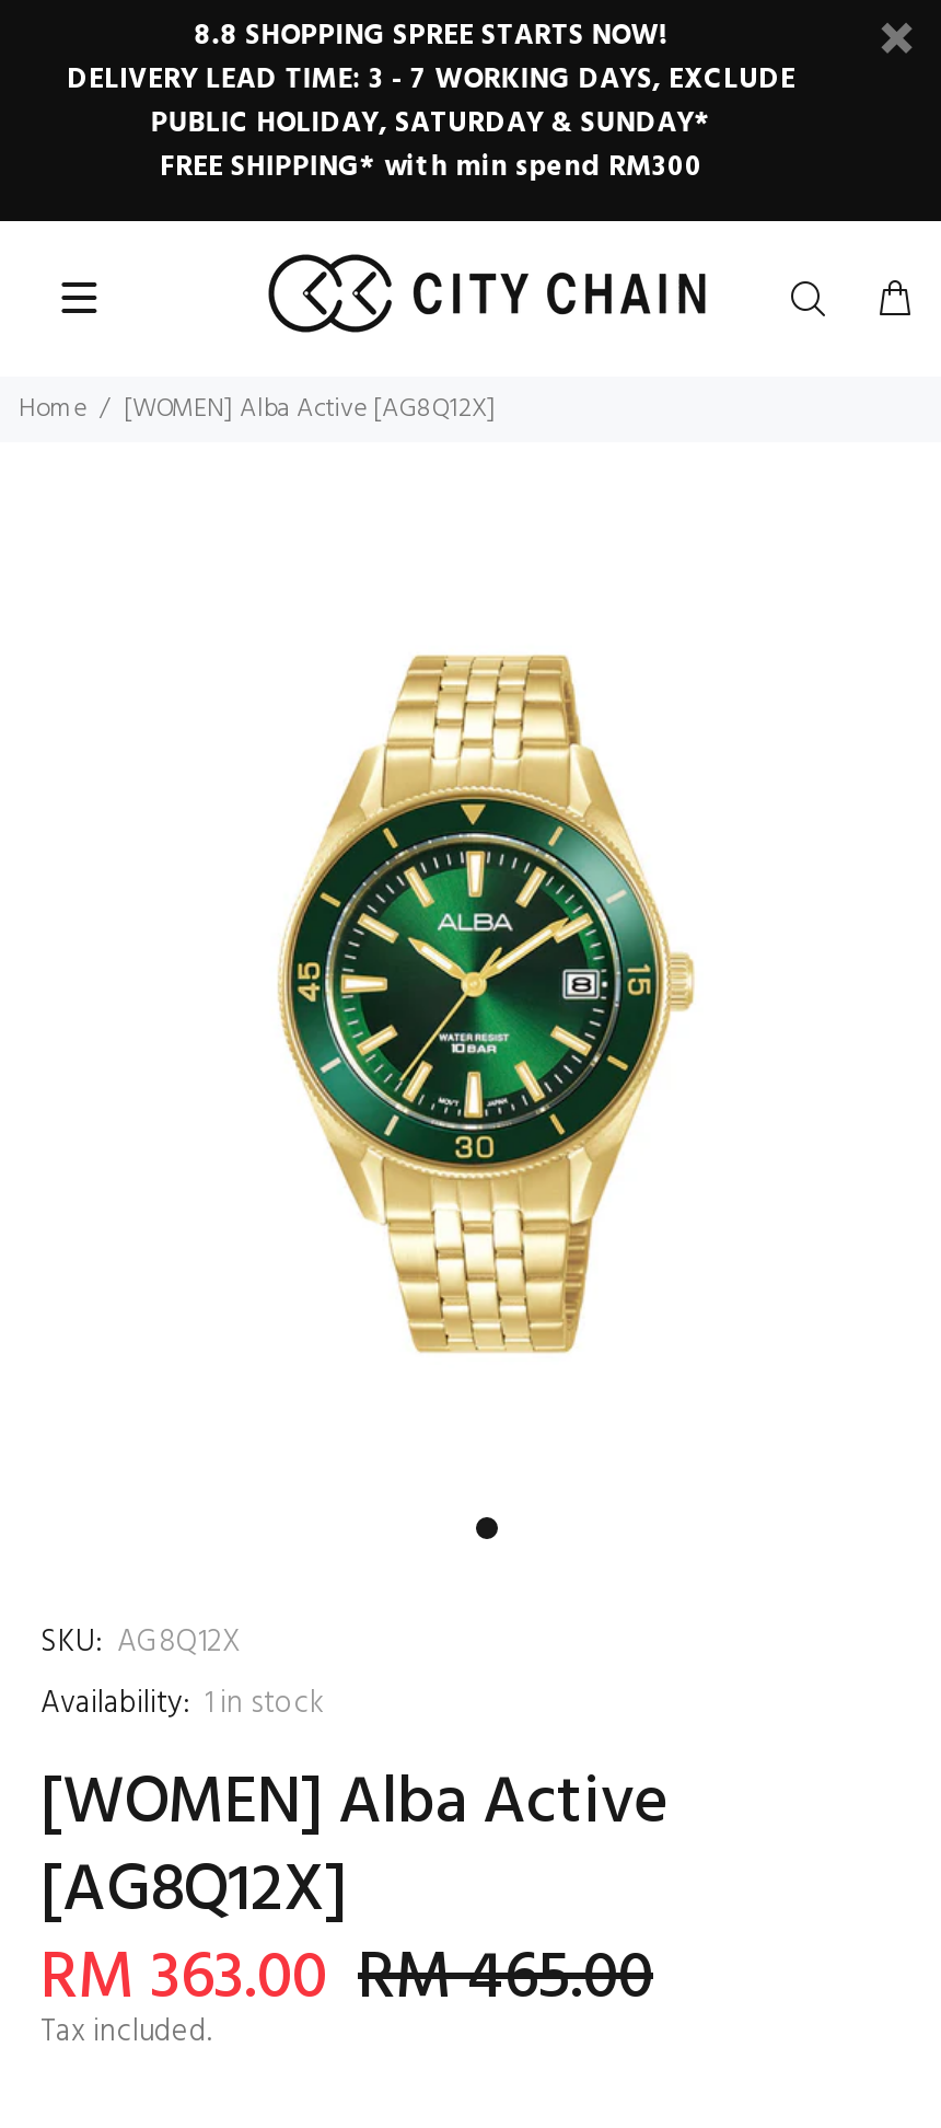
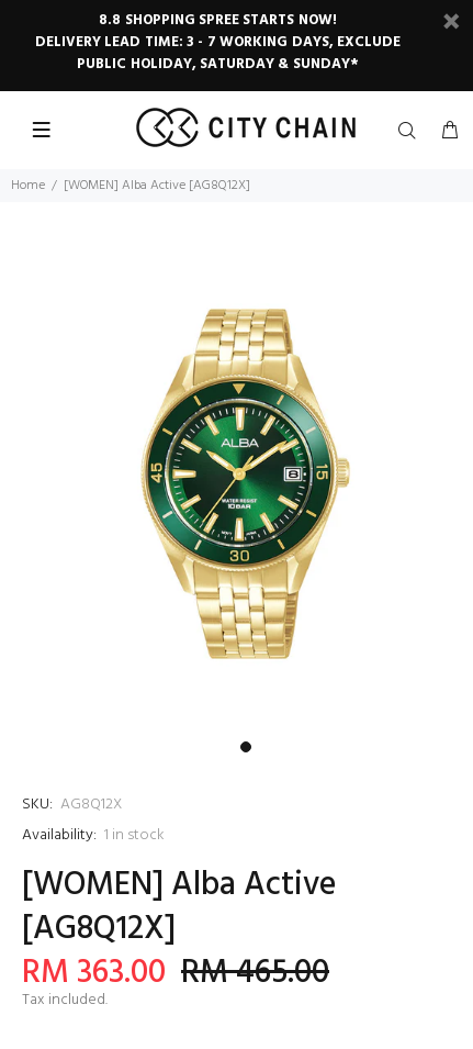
- FREE SHIPPING* with min spend RM300
